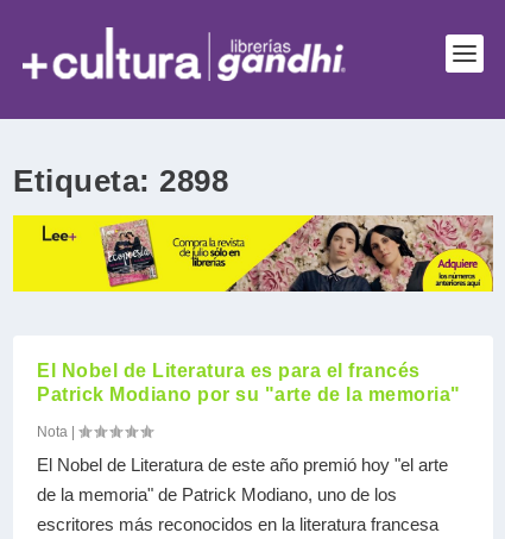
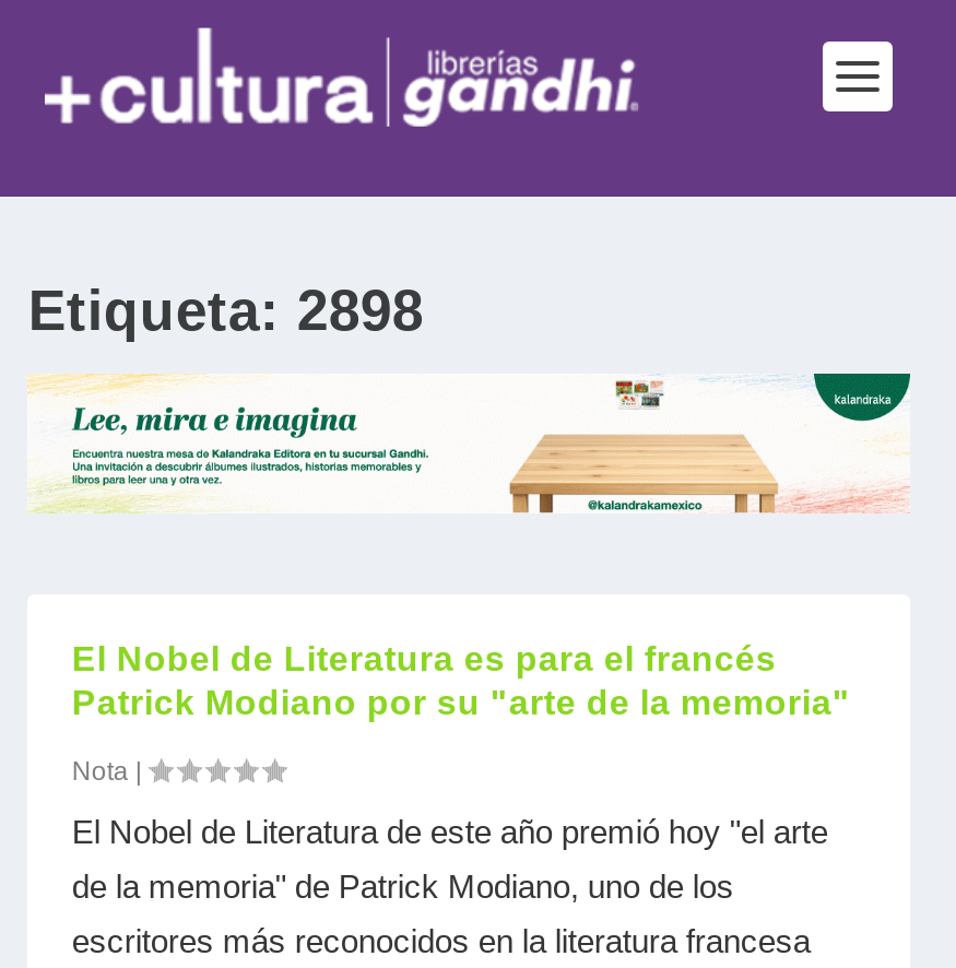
- [image]
+ [image]
